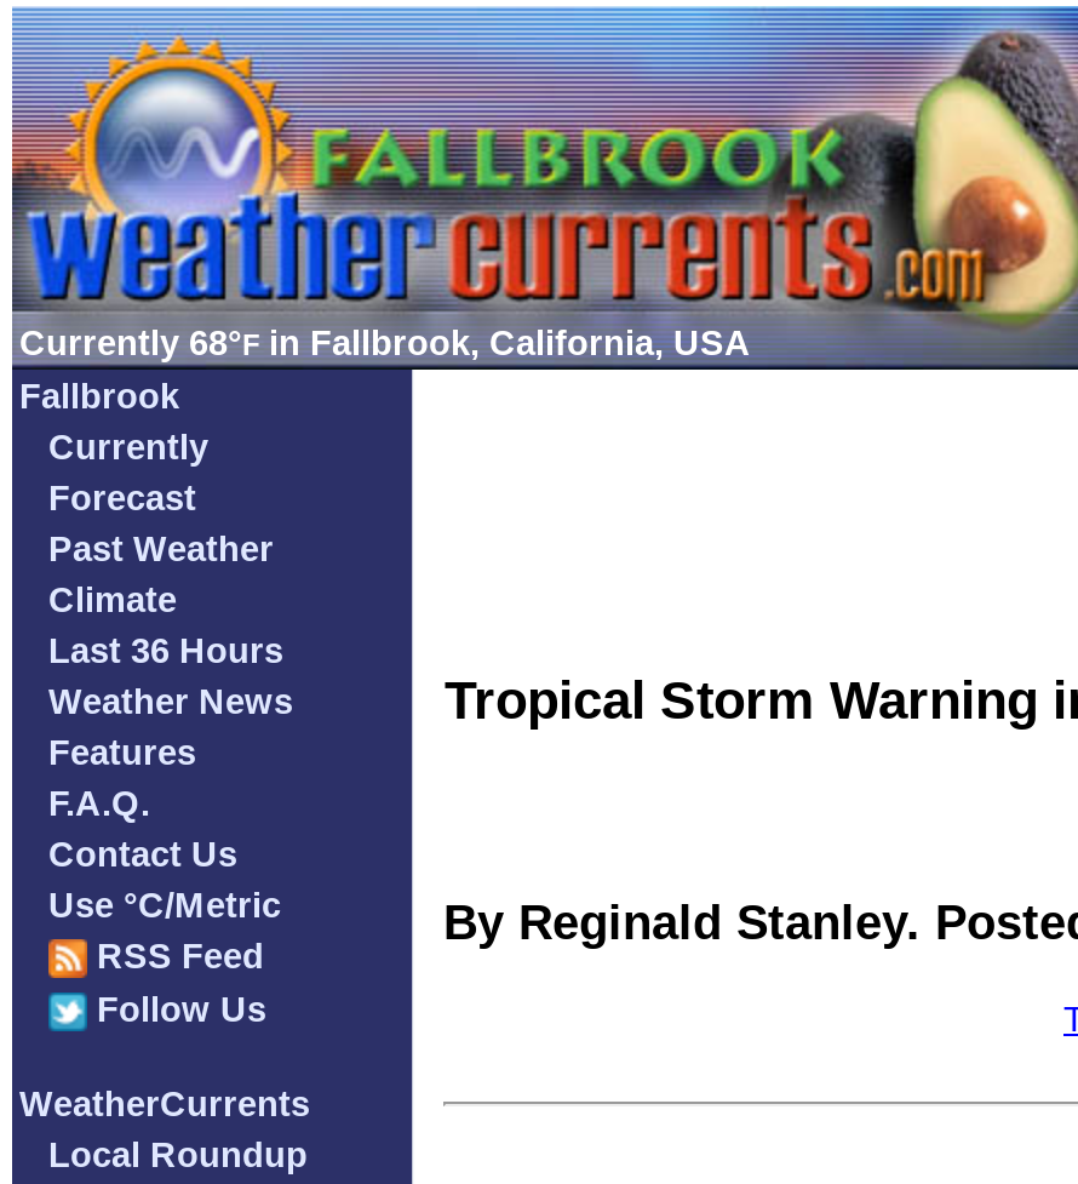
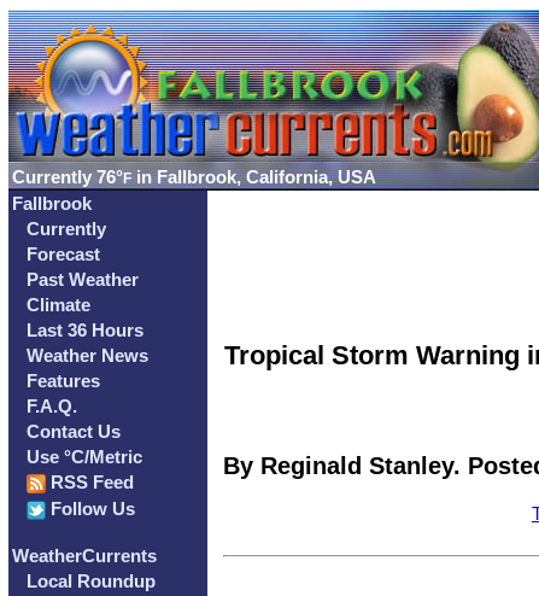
- Currently 68°F in Fallbrook, California, USA
+ Currently 76°F in Fallbrook, California, USA
